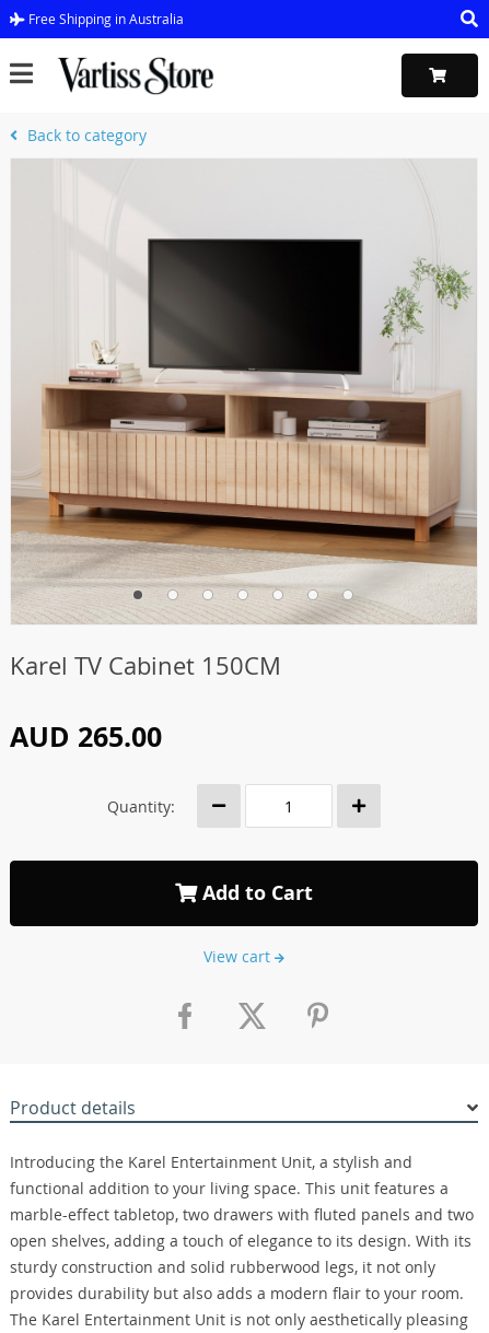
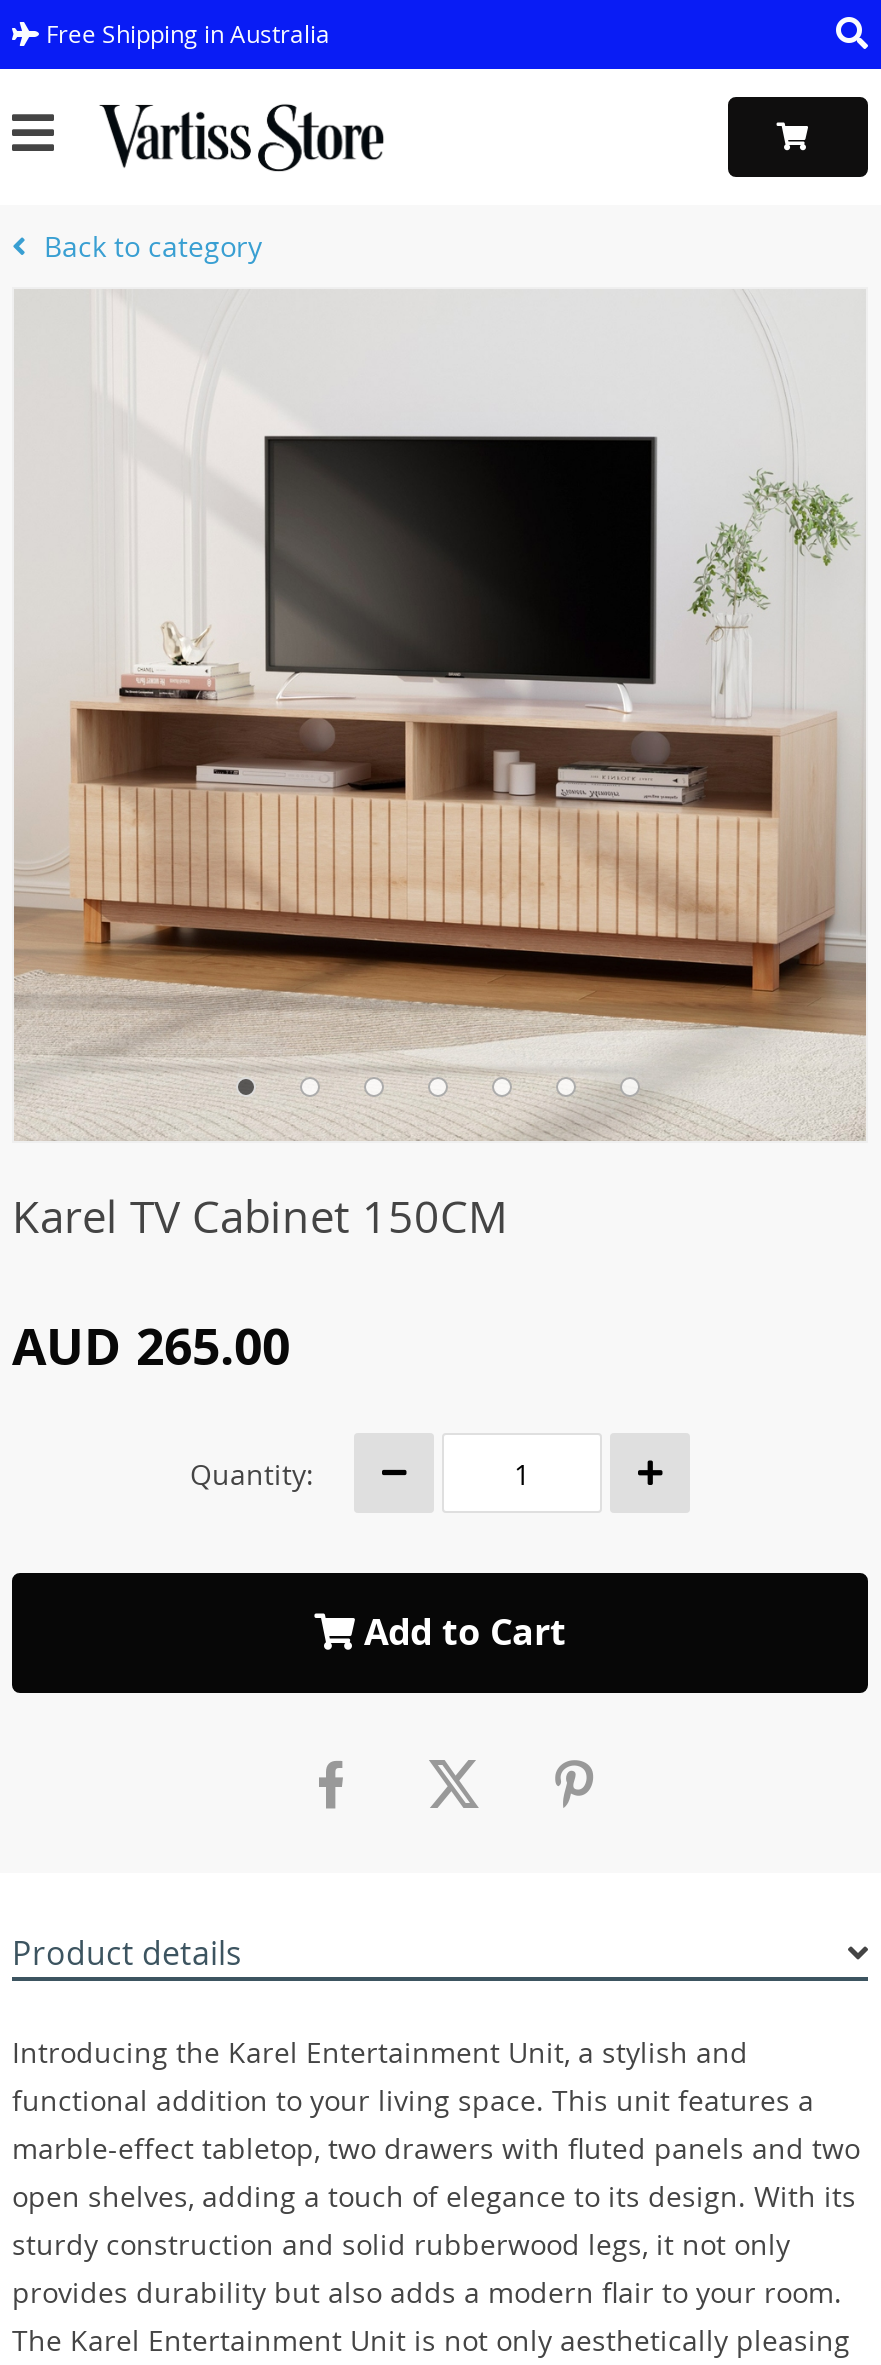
- View cart
